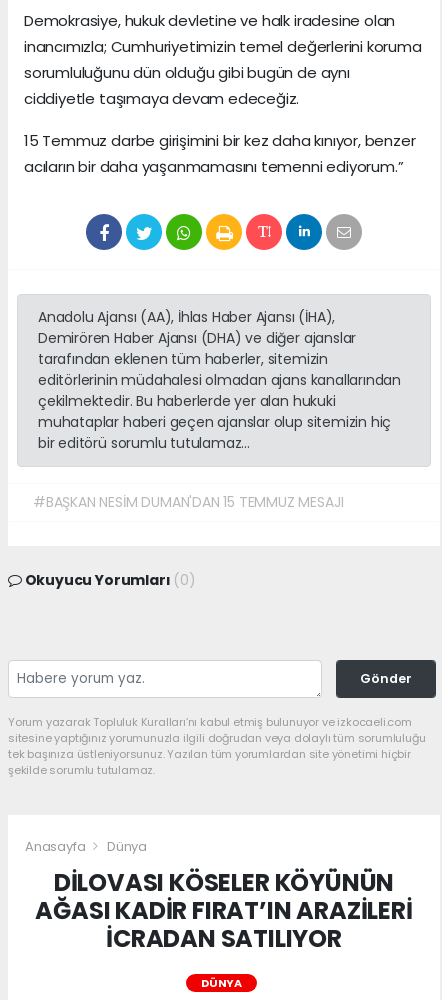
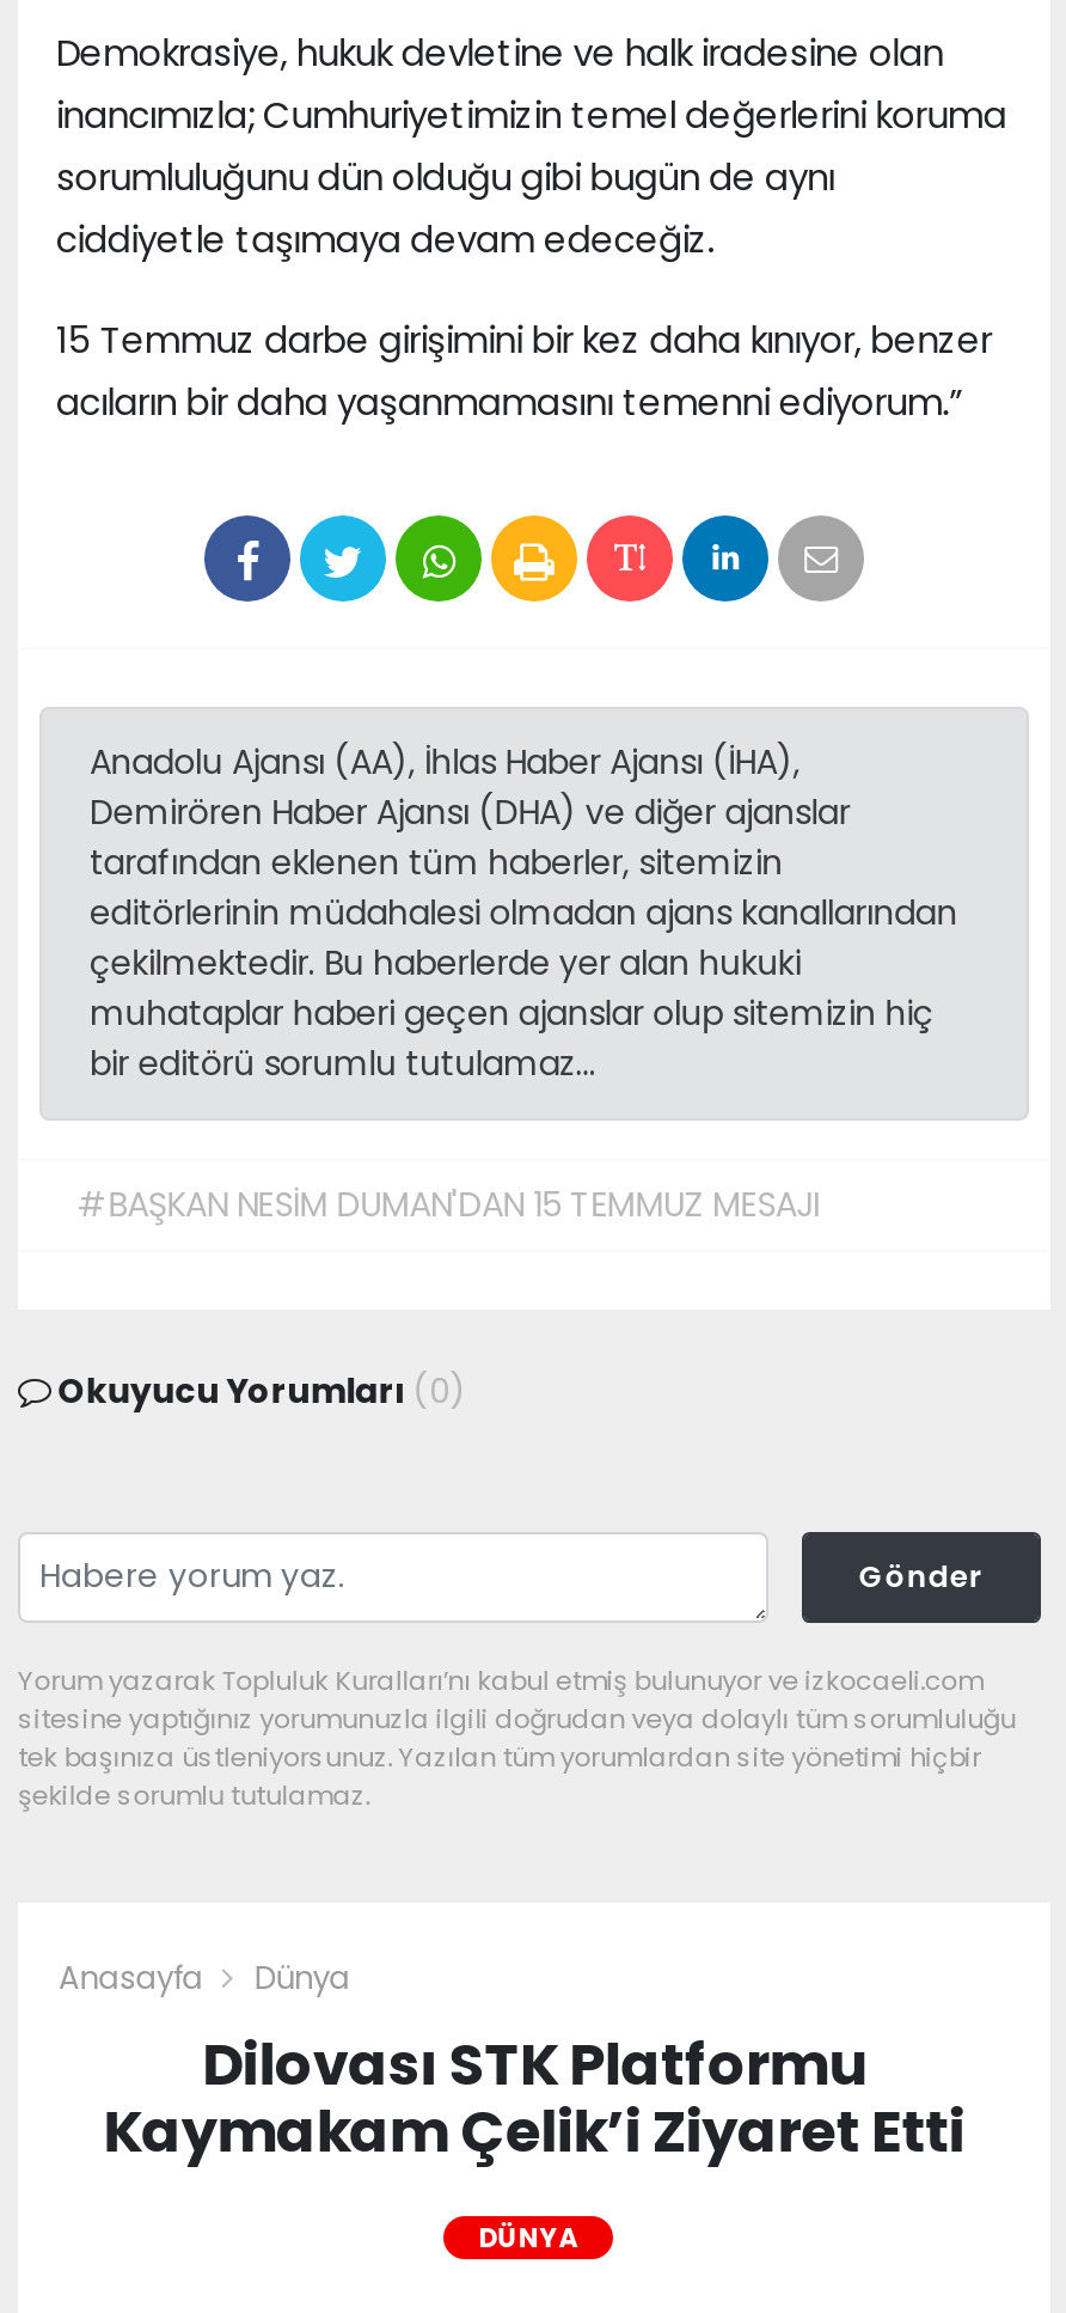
- DİLOVASI KÖSELER KÖYÜNÜN
- AĞASI KADİR FIRAT’IN ARAZİLERİ
- İCRADAN SATILIYOR
+ Dilovası STK Platformu
+ Kaymakam Çelik’i Ziyaret Etti
